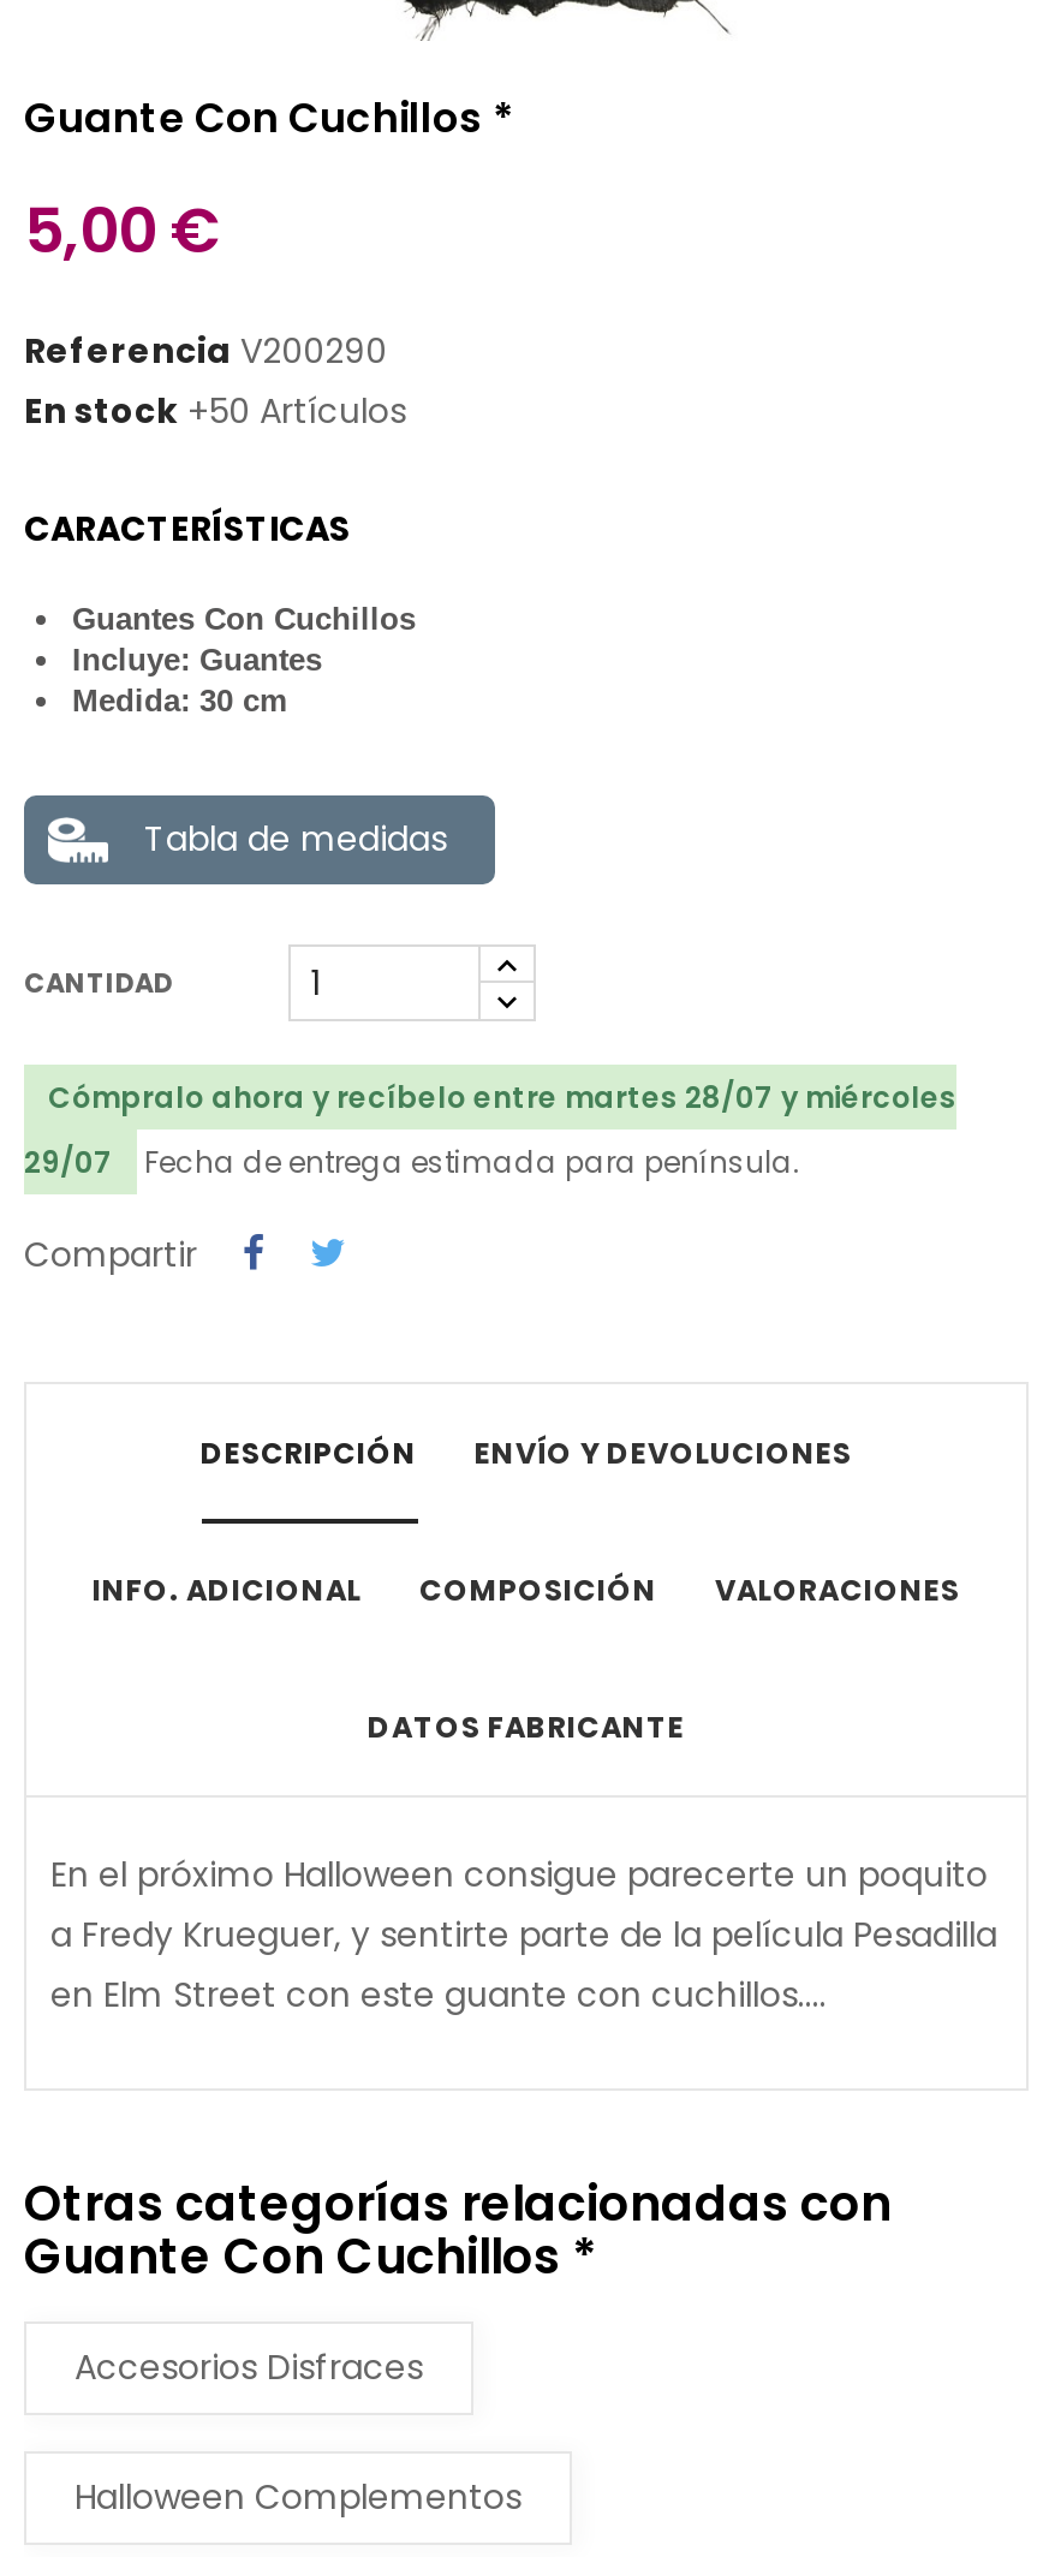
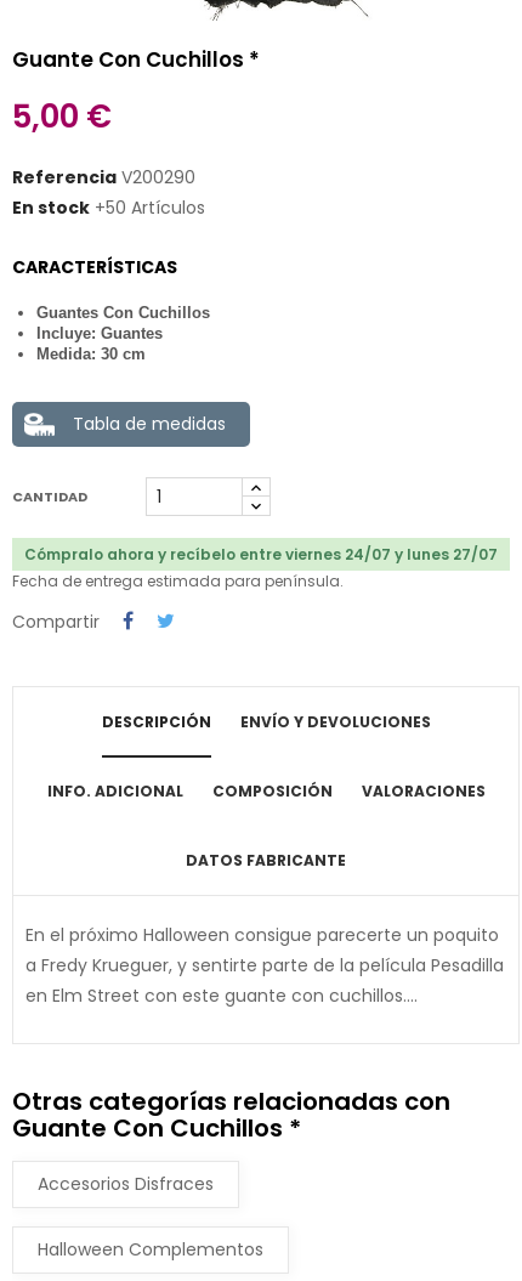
- Cómpralo ahora y recíbelo entre martes 28/07 y miércoles
- 29/07
+ Cómpralo ahora y recíbelo entre viernes 24/07 y lunes 27/07
